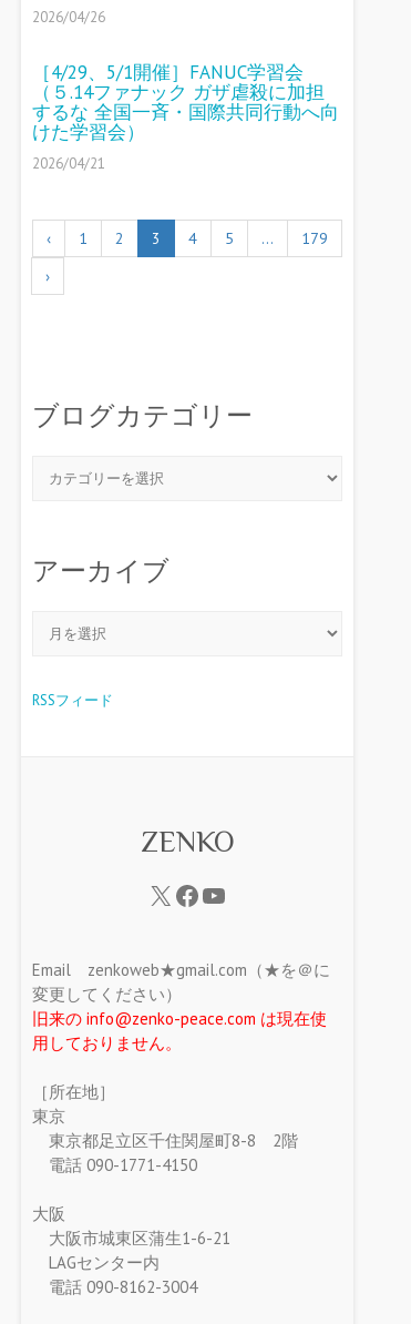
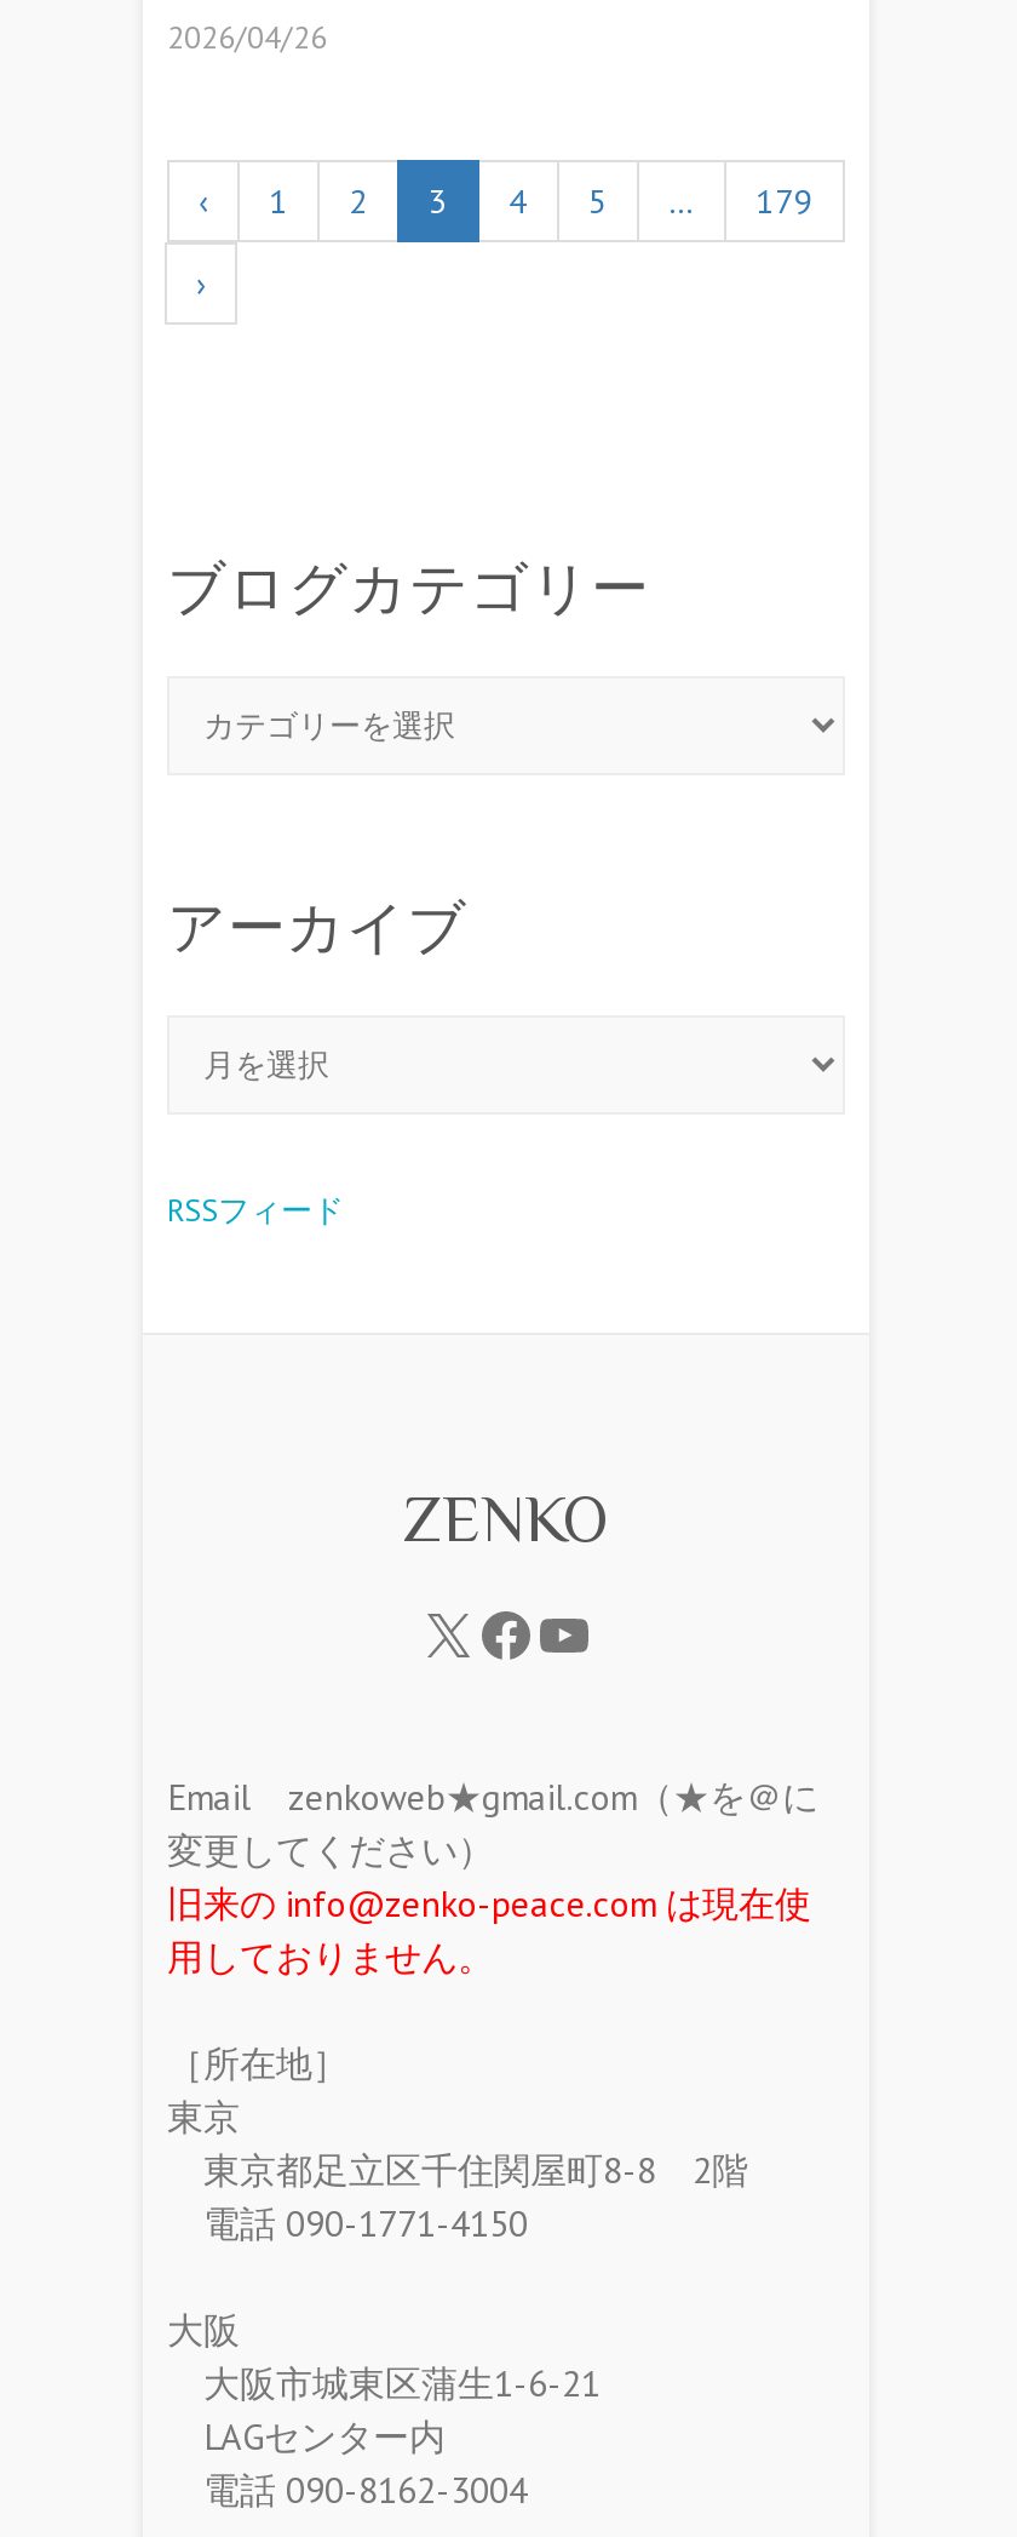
- ［4/29、5/1開催］FANUC学習会
- （５.14ファナック ガザ虐殺に加担
- するな 全国一斉・国際共同行動へ向
- けた学習会）
- 2026/04/21
